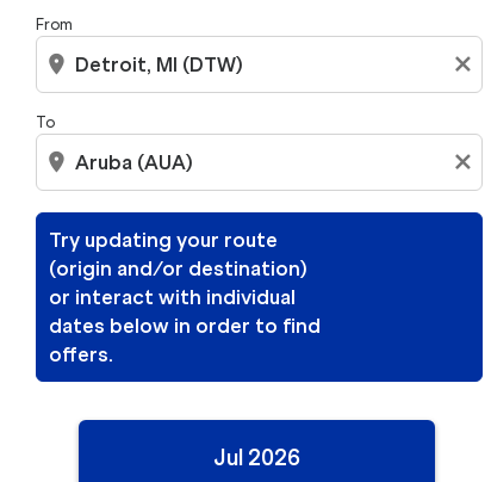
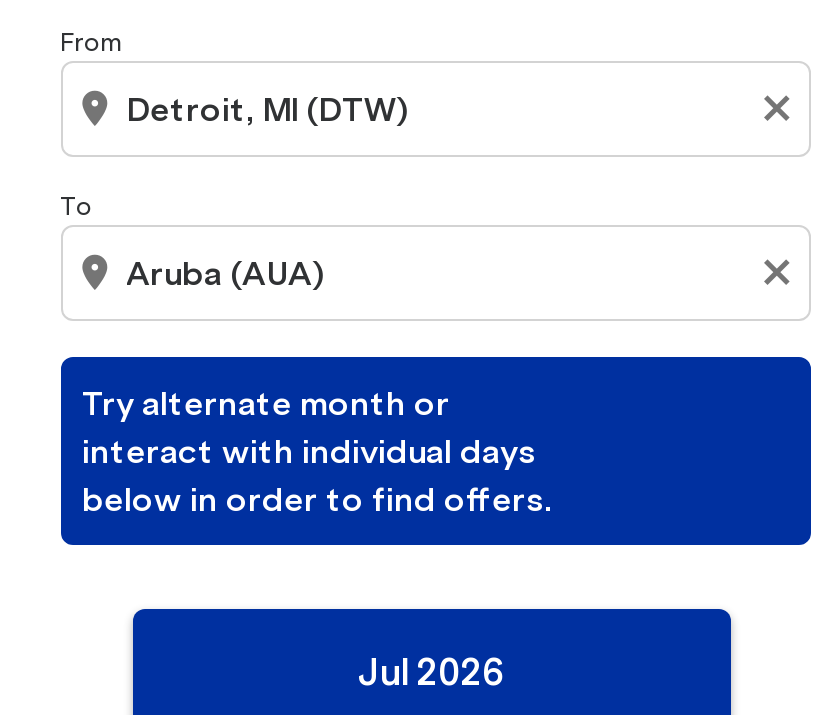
- Try updating your route
- (origin and/or destination)
- or interact with individual
- dates below in order to find
- offers.
+ Try alternate month or
+ interact with individual days
+ below in order to find offers.
